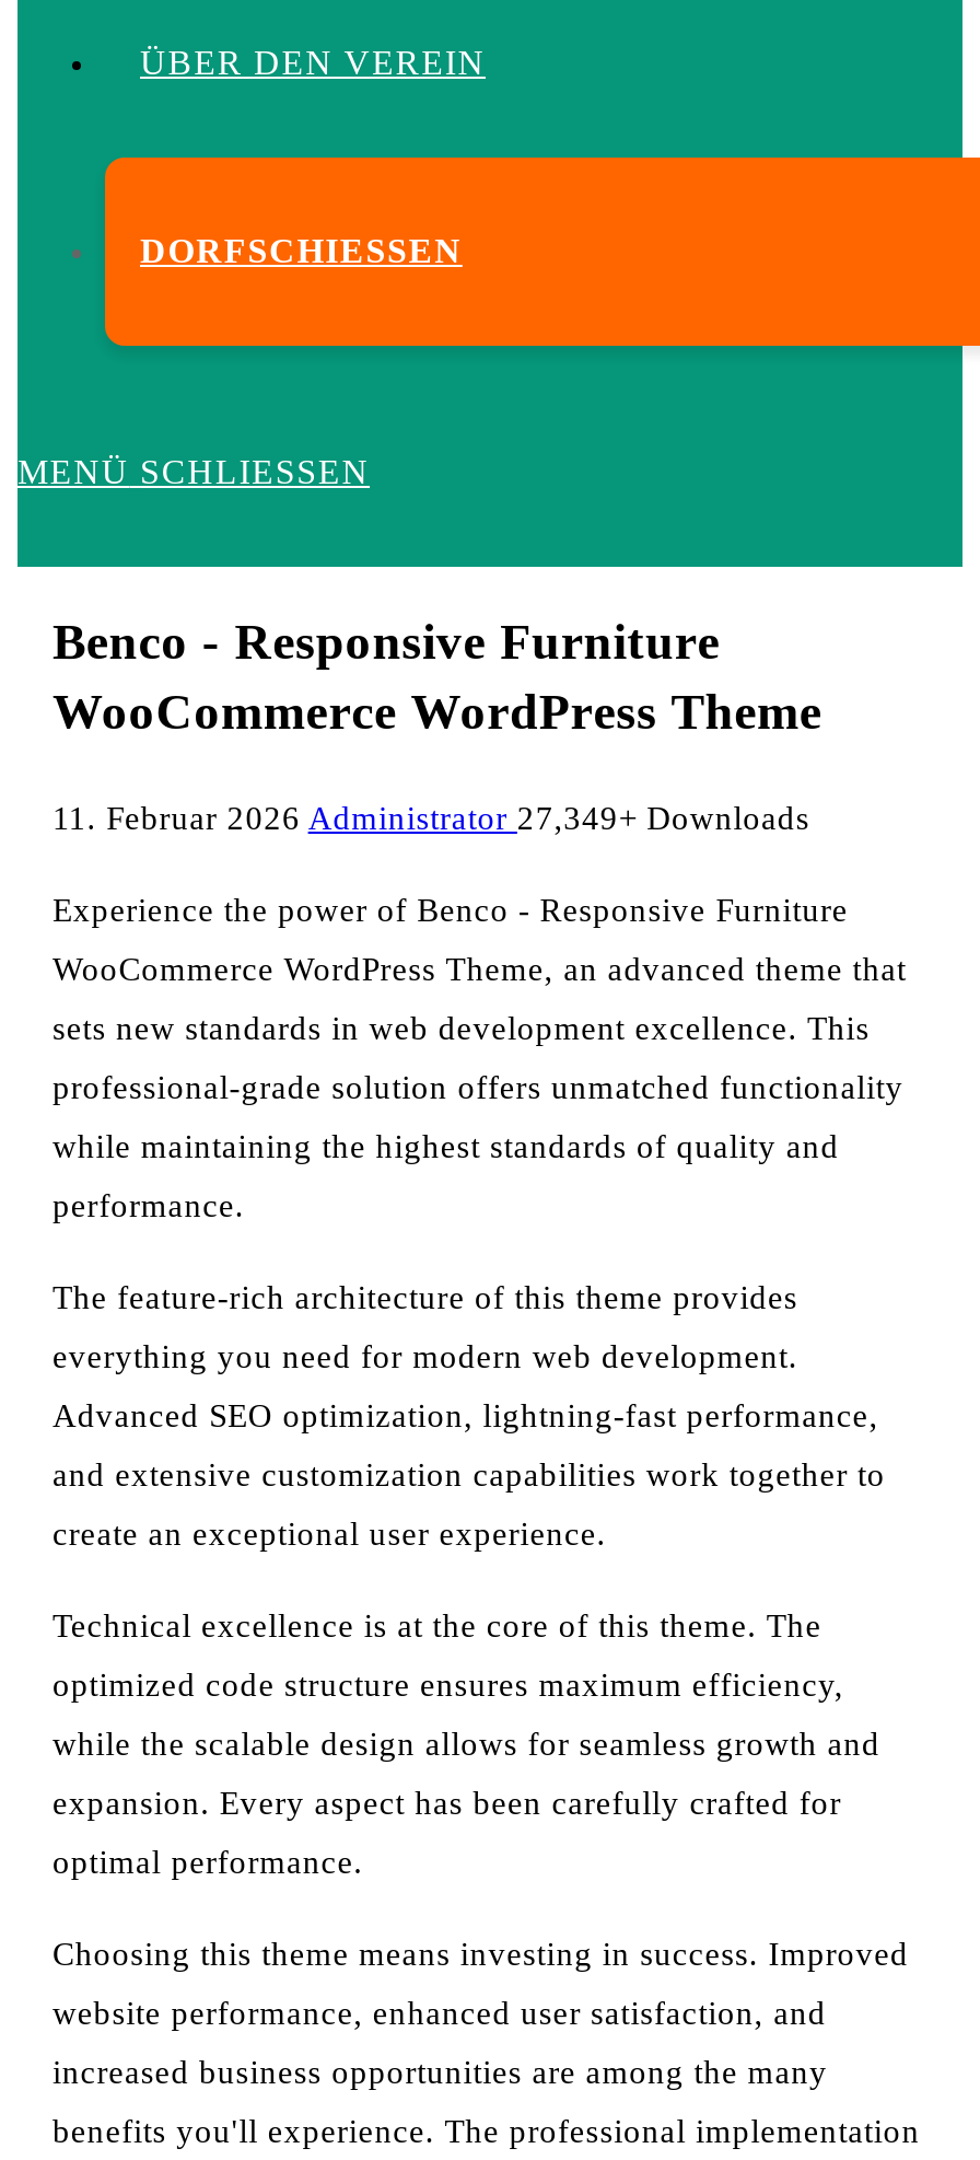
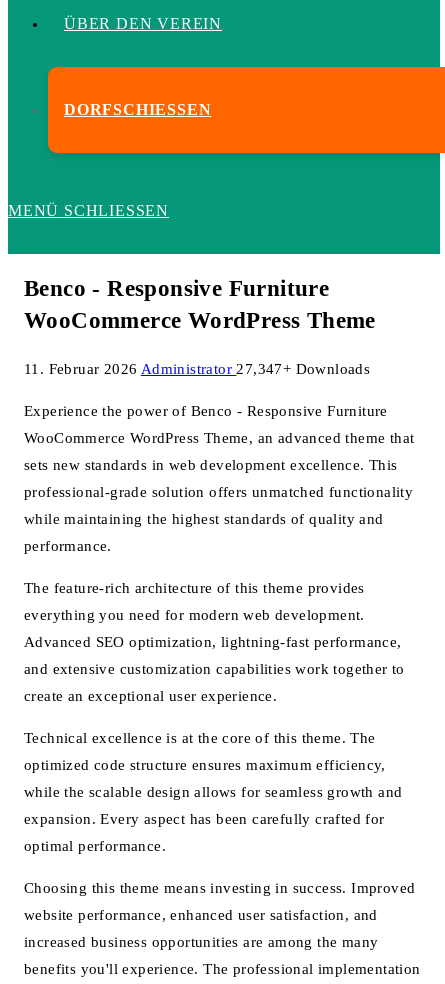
- 11. Februar 2026 Administrator 27,349+ Downloads
+ 11. Februar 2026 Administrator 27,347+ Downloads
